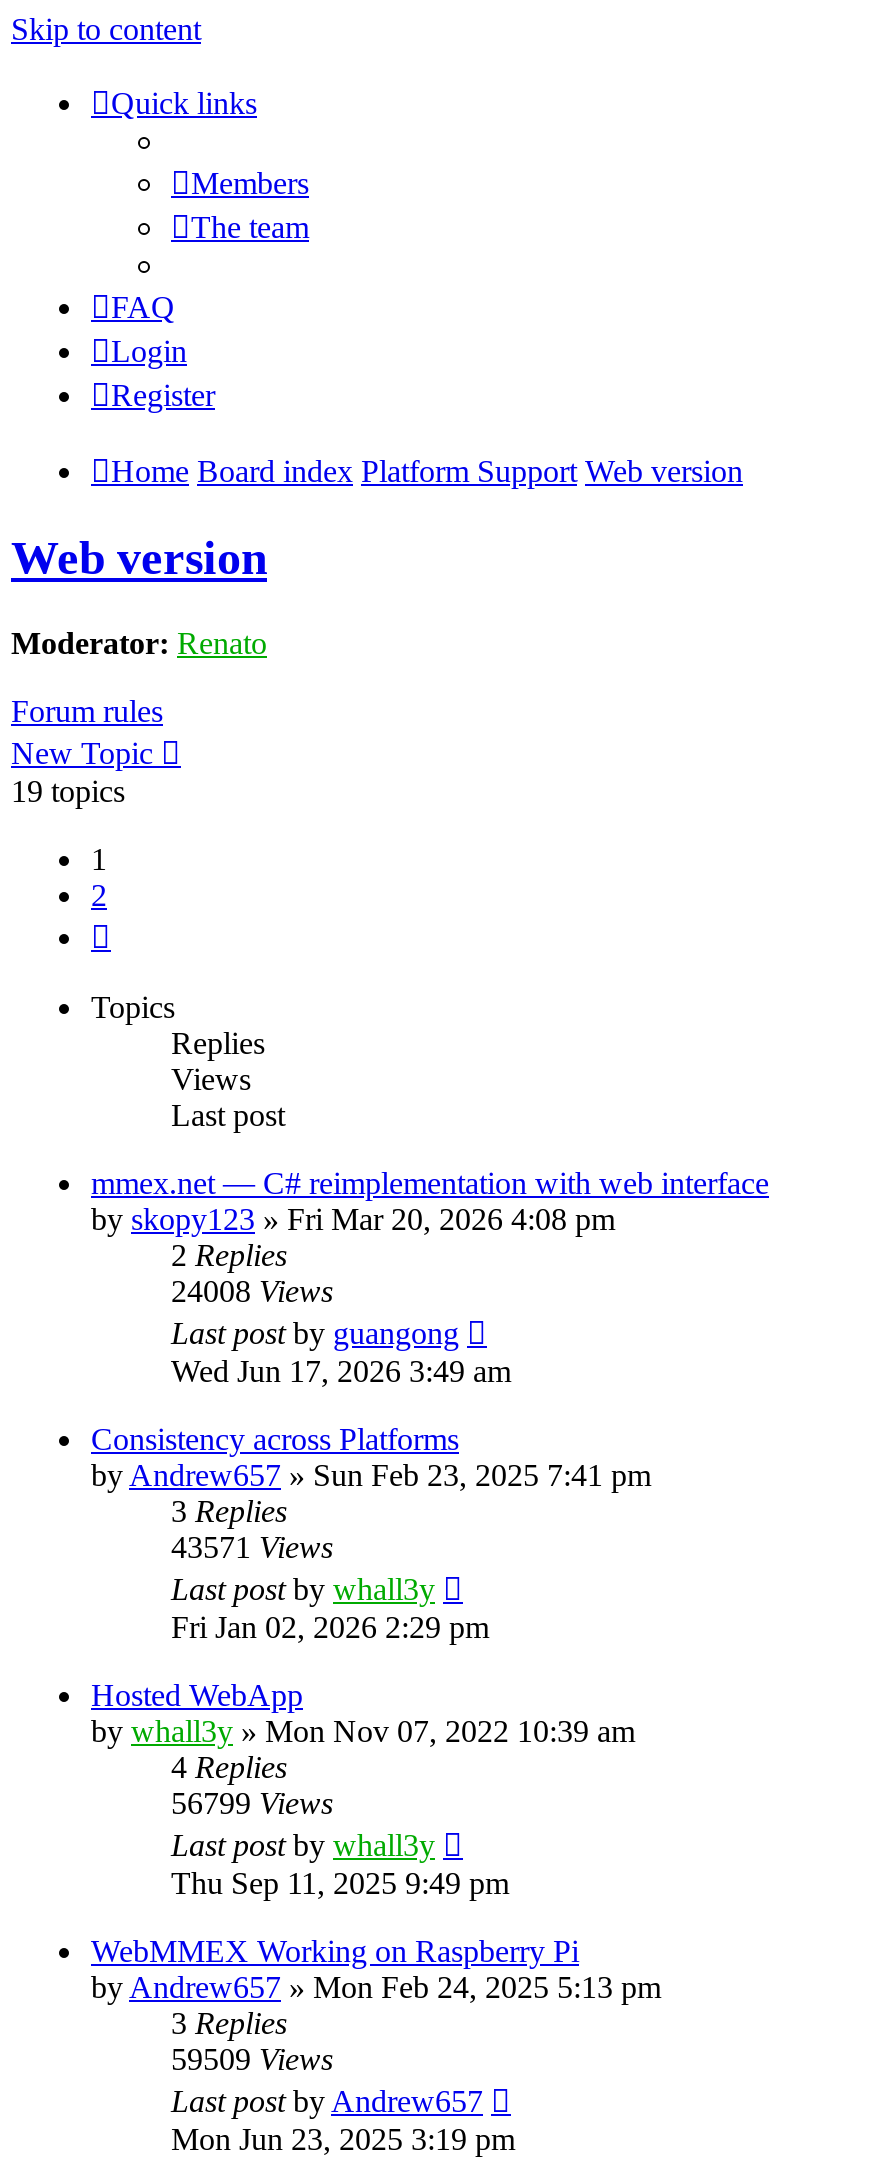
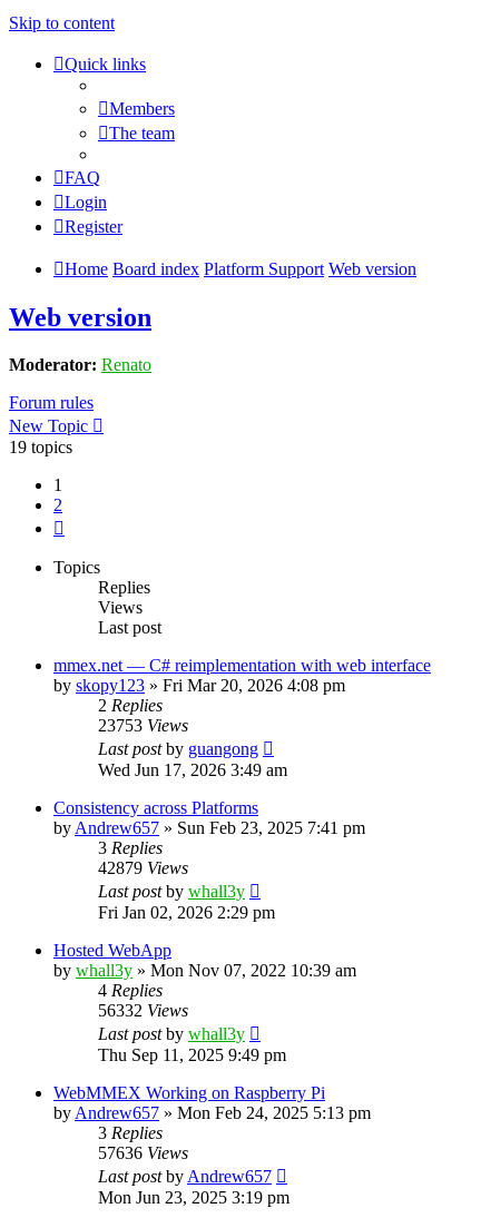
- 24008 Views
+ 23753 Views

- 43571 Views
+ 42879 Views

- 56799 Views
+ 56332 Views

- 59509 Views
+ 57636 Views
